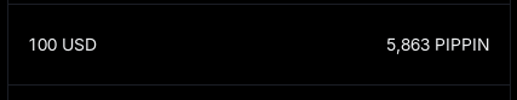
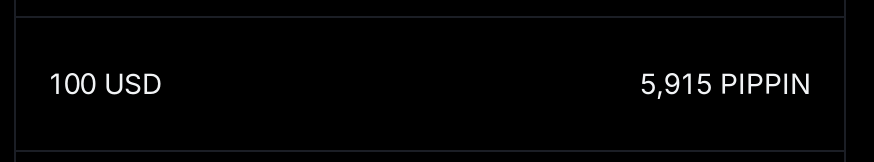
- 5,863 PIPPIN
+ 5,915 PIPPIN
